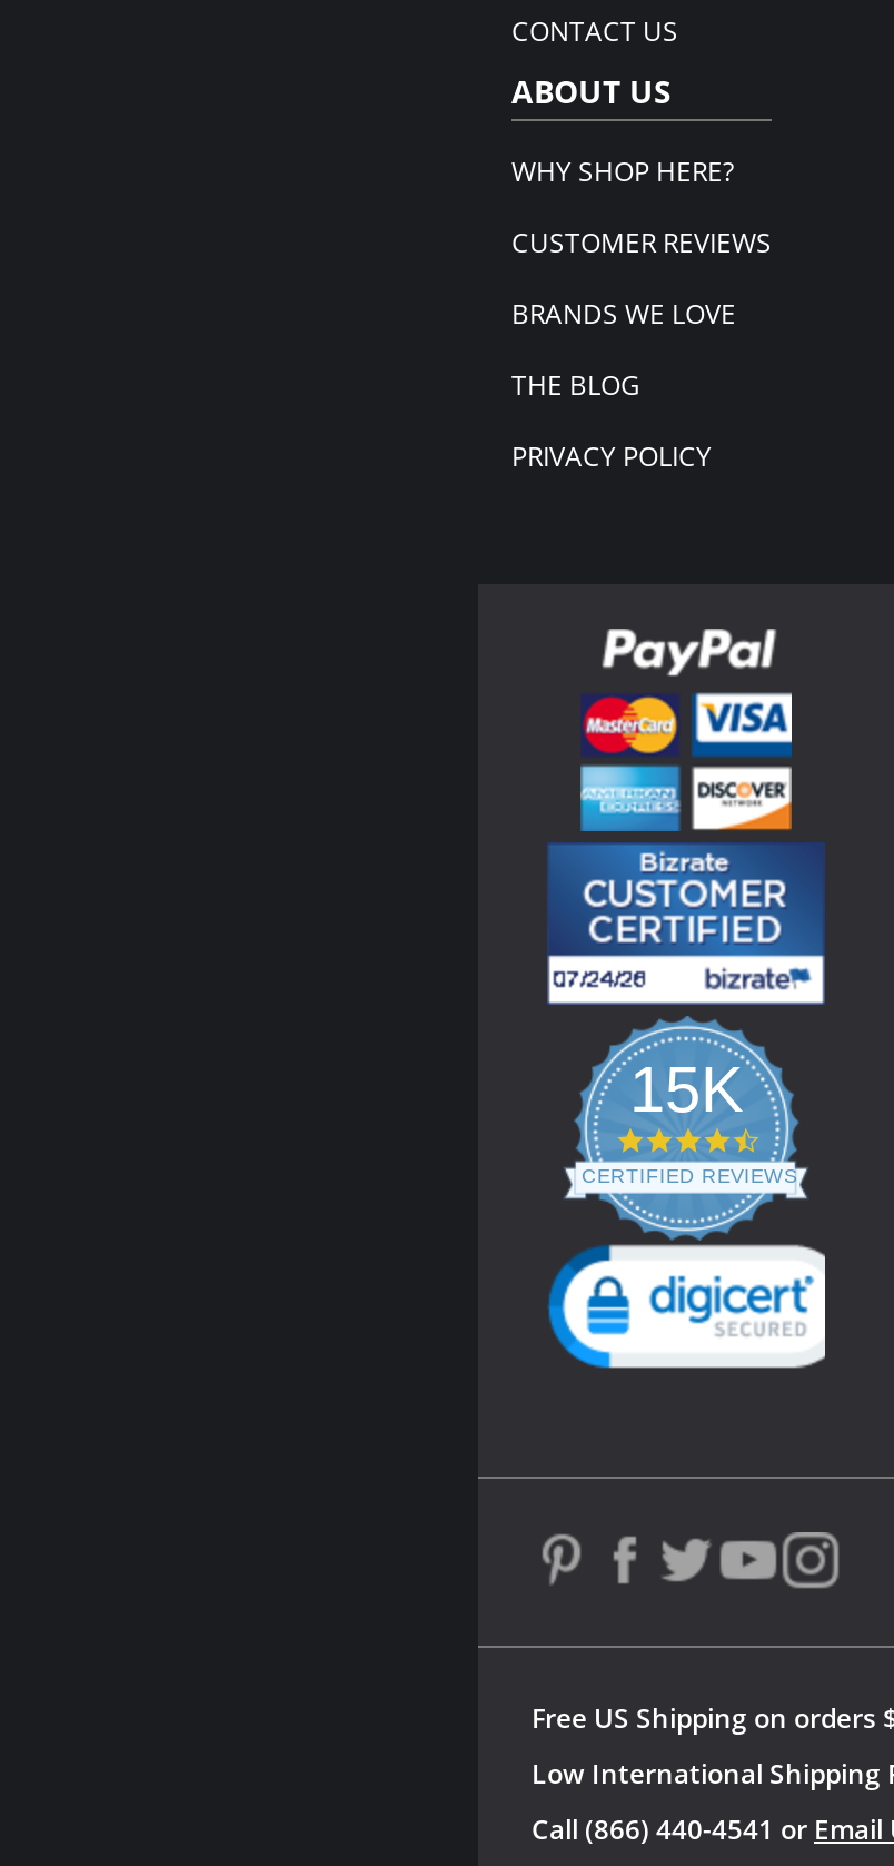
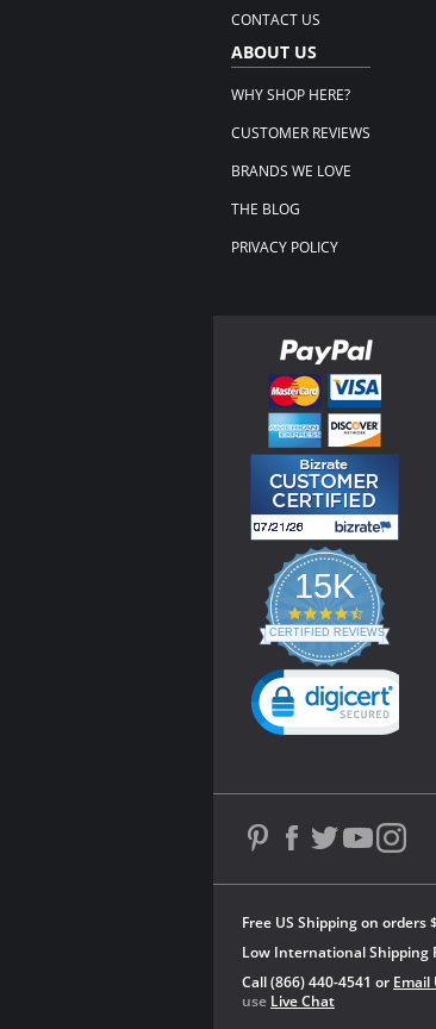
+ use Live Chat
